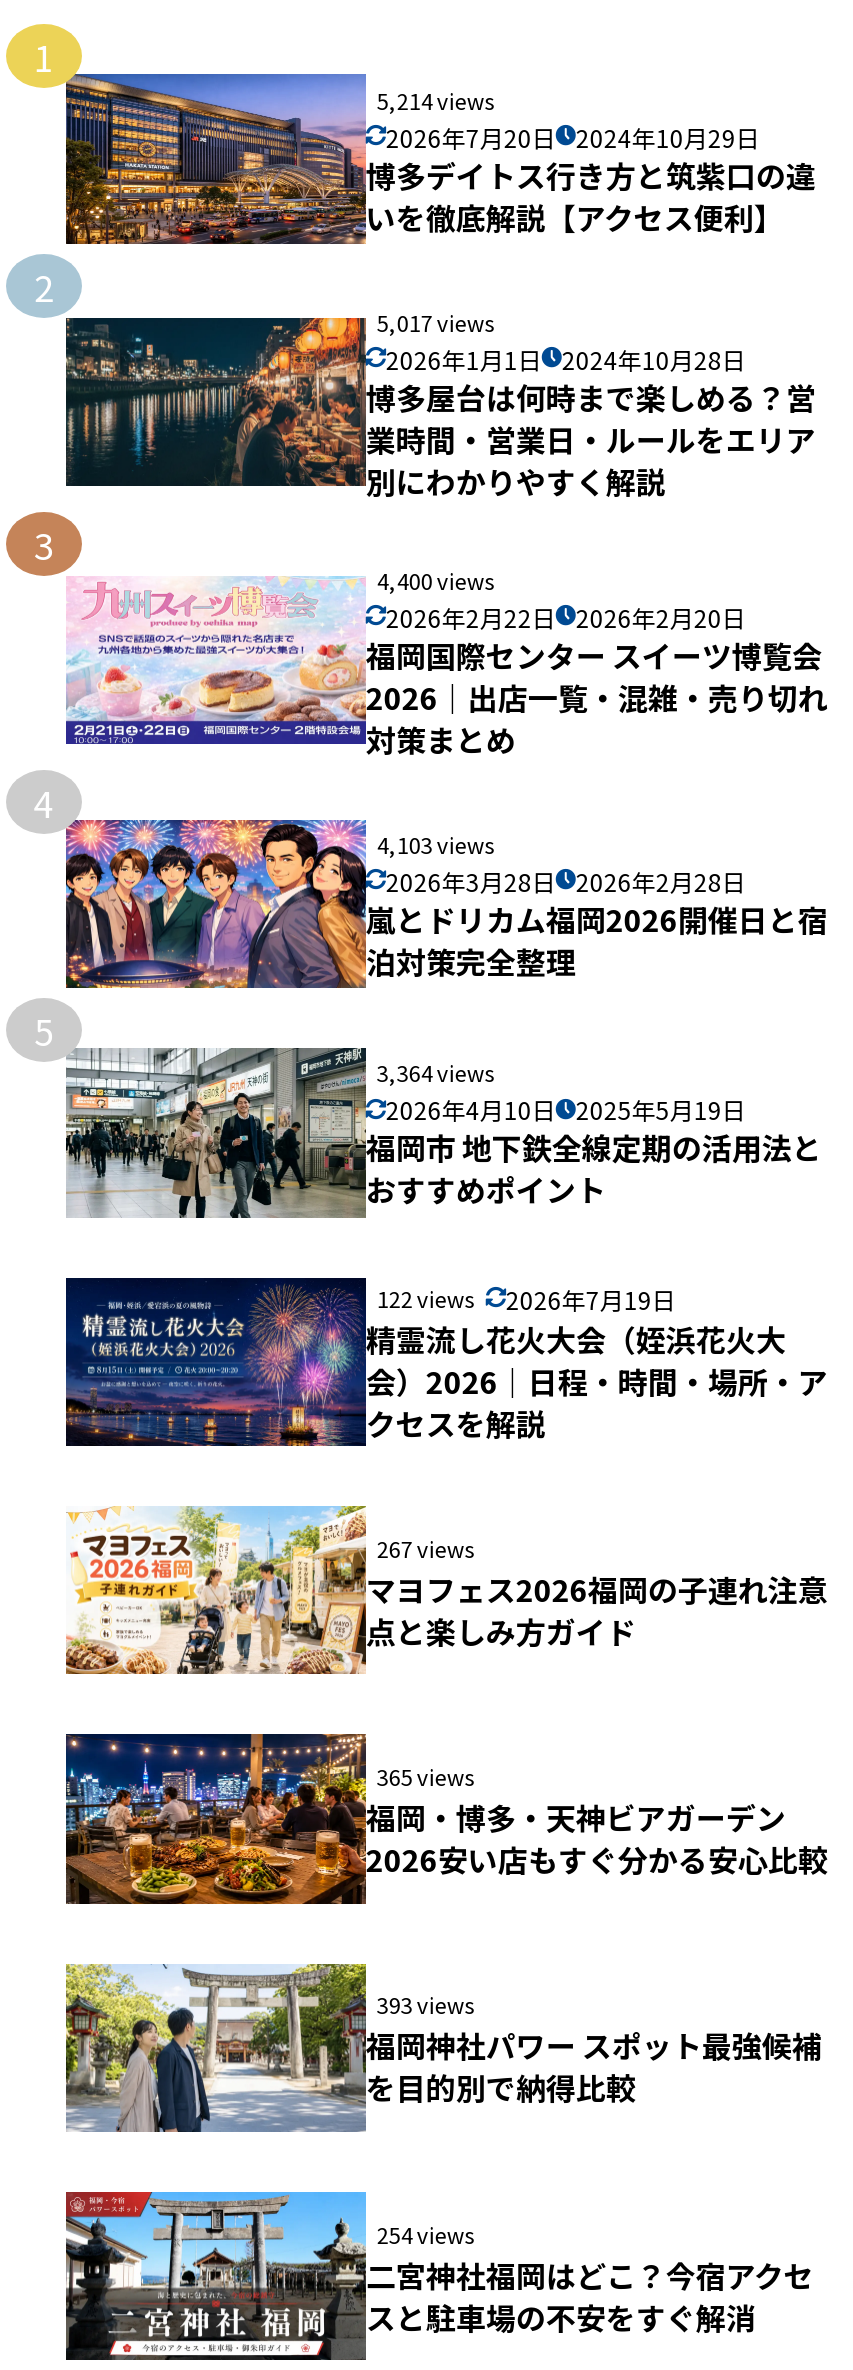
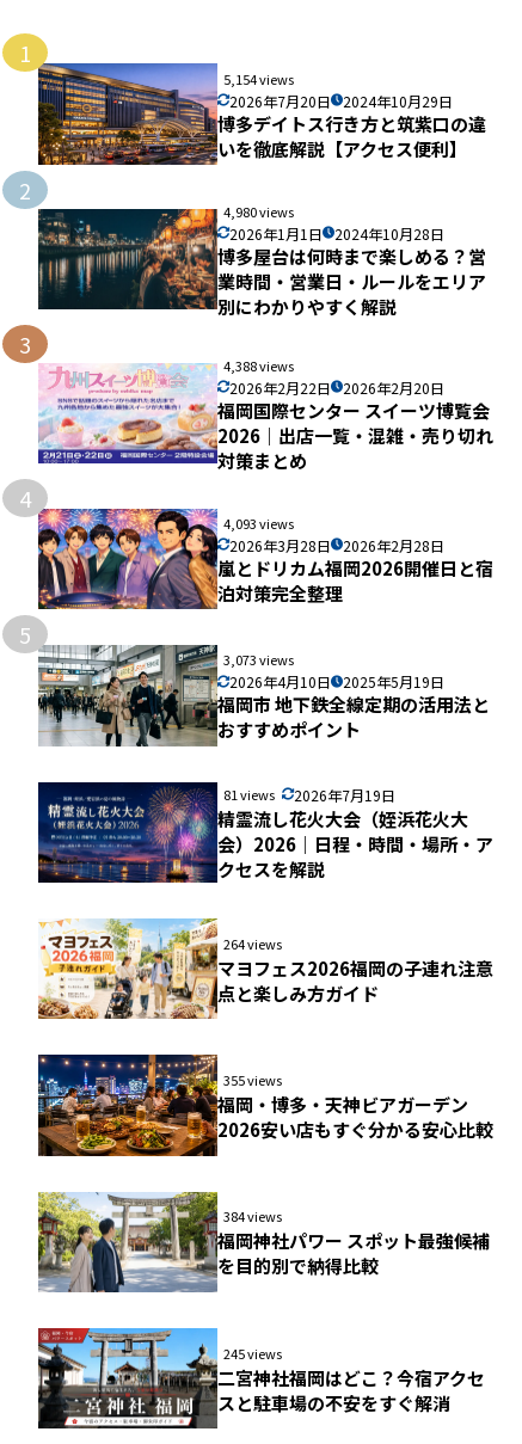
- 5,214 views
+ 5,154 views

- 5,017 views
+ 4,980 views

- 4,400 views
+ 4,388 views

- 4,103 views
+ 4,093 views

- 3,364 views
+ 3,073 views

- 122 views 2026年7月19日
+ 81 views 2026年7月19日

- 267 views
+ 264 views

- 365 views
+ 355 views

- 393 views
+ 384 views

- 254 views
+ 245 views
